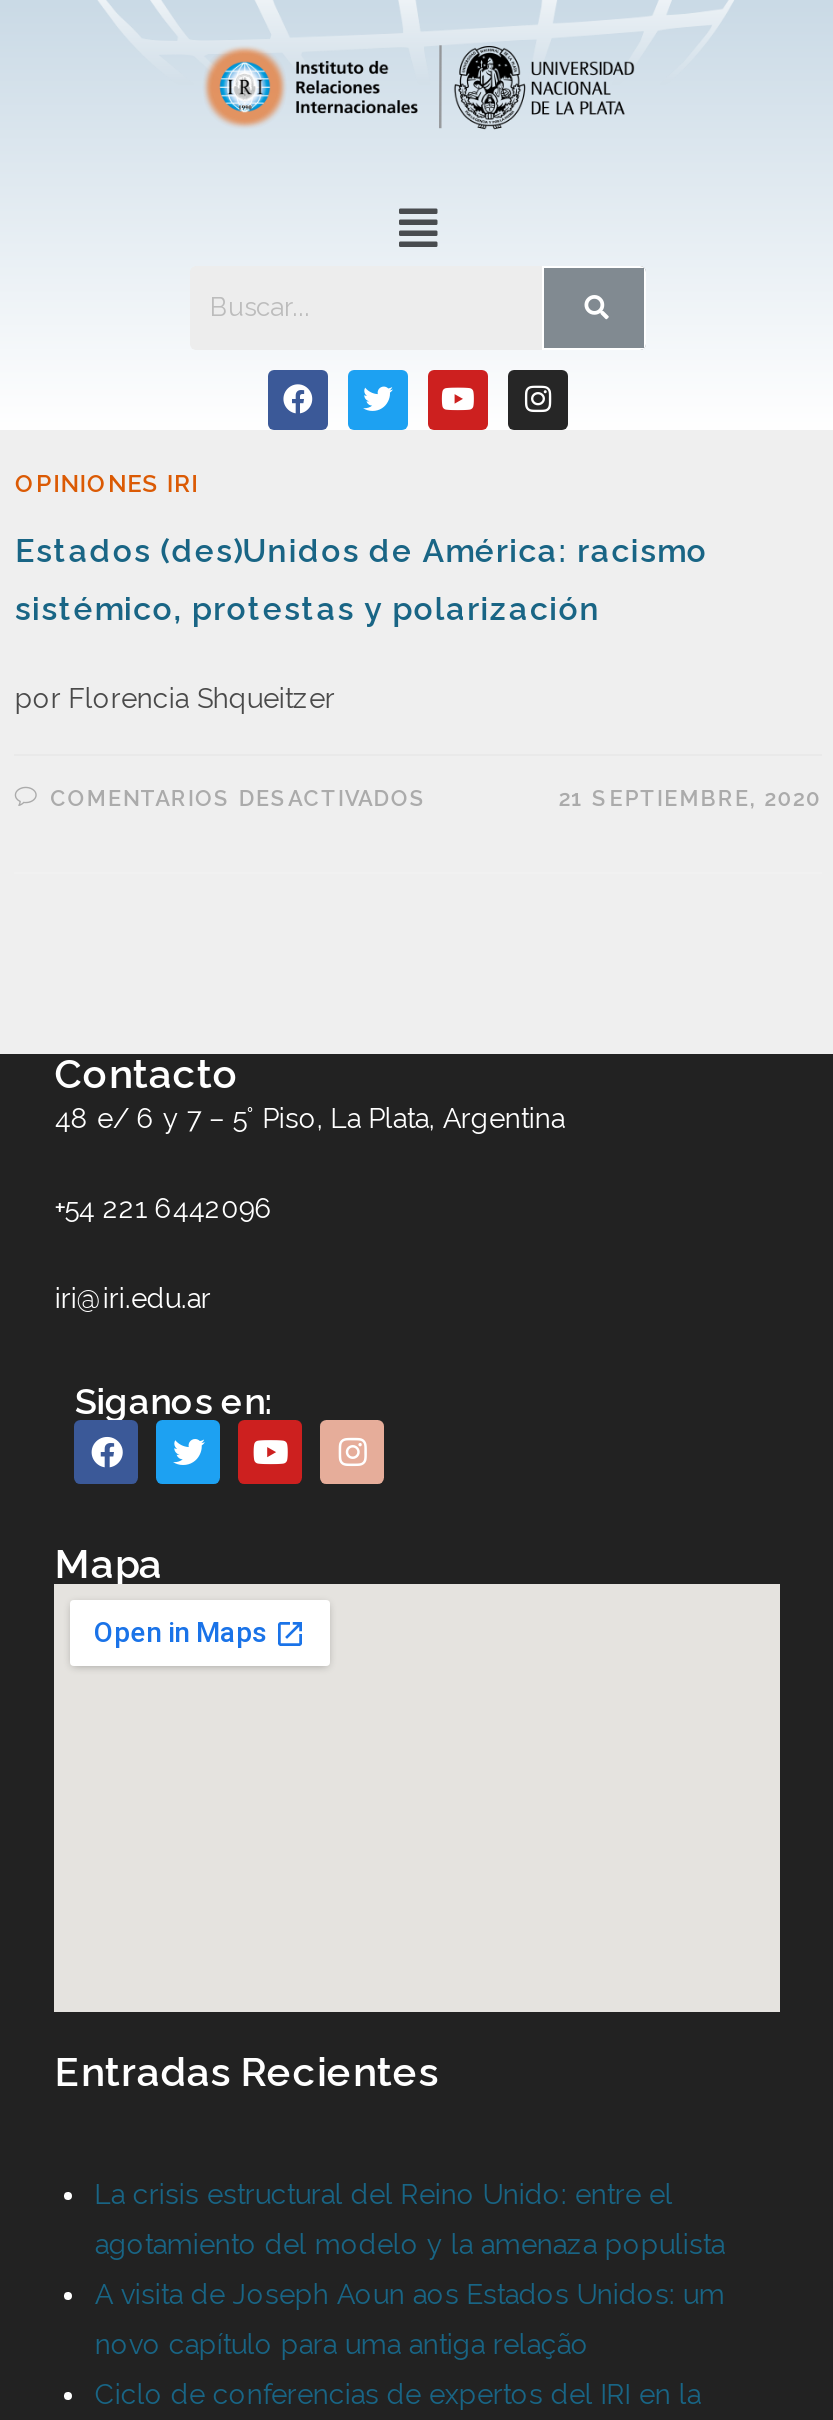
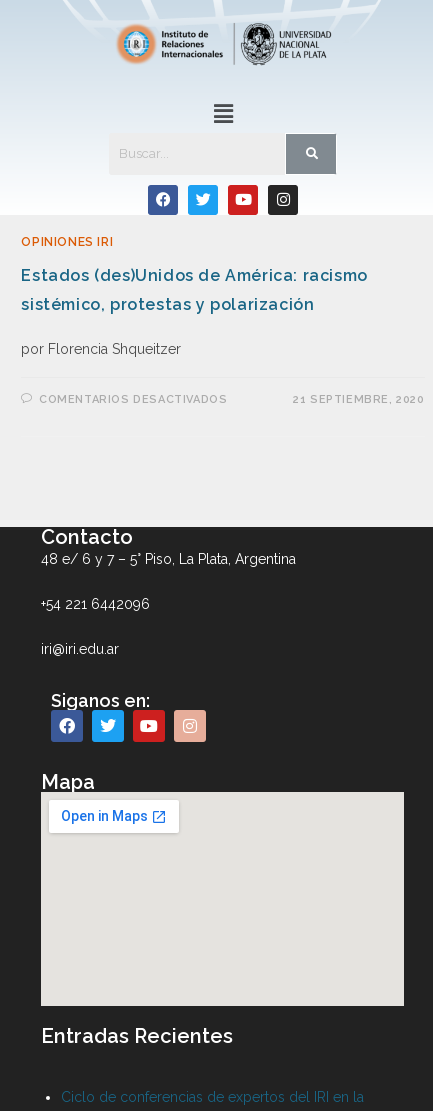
- La crisis estructural del Reino Unido: entre el
- agotamiento del modelo y la amenaza populista
- A visita de Joseph Aoun aos Estados Unidos: um
- novo capítulo para uma antiga relação
